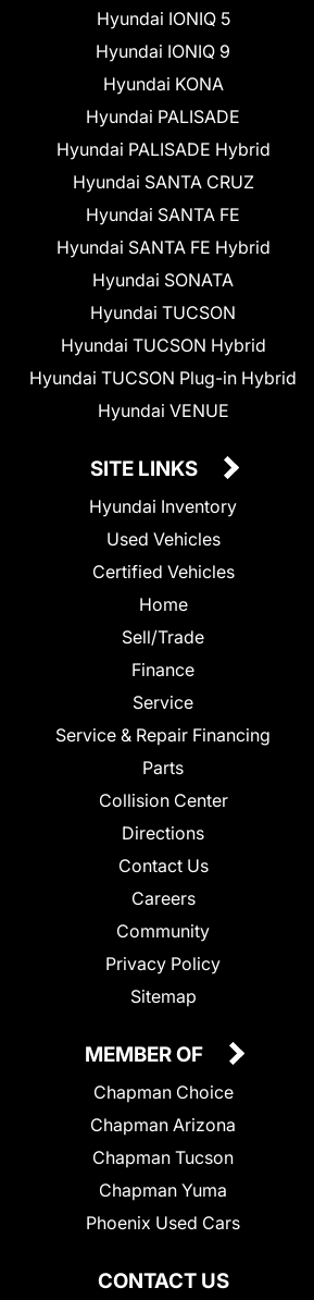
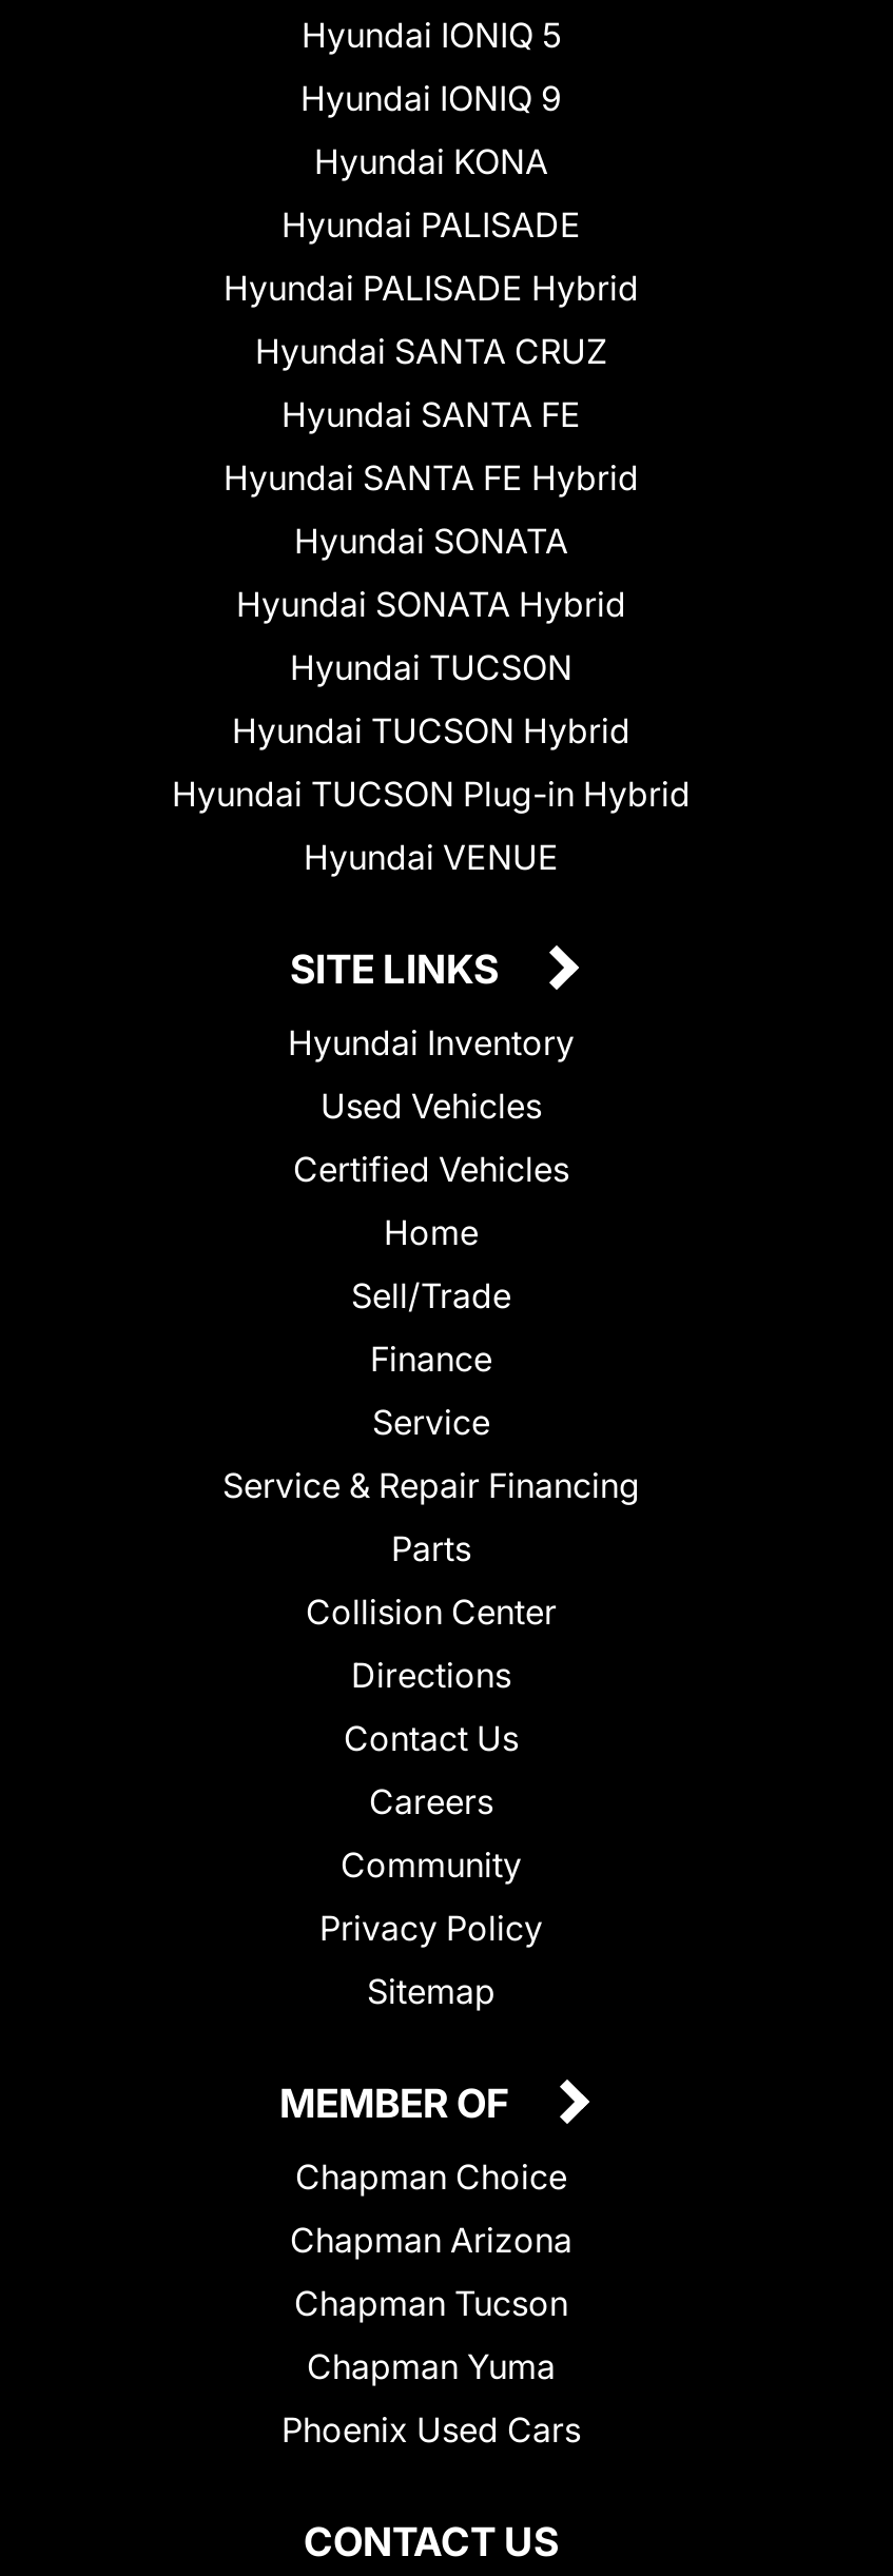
+ Hyundai SONATA Hybrid
